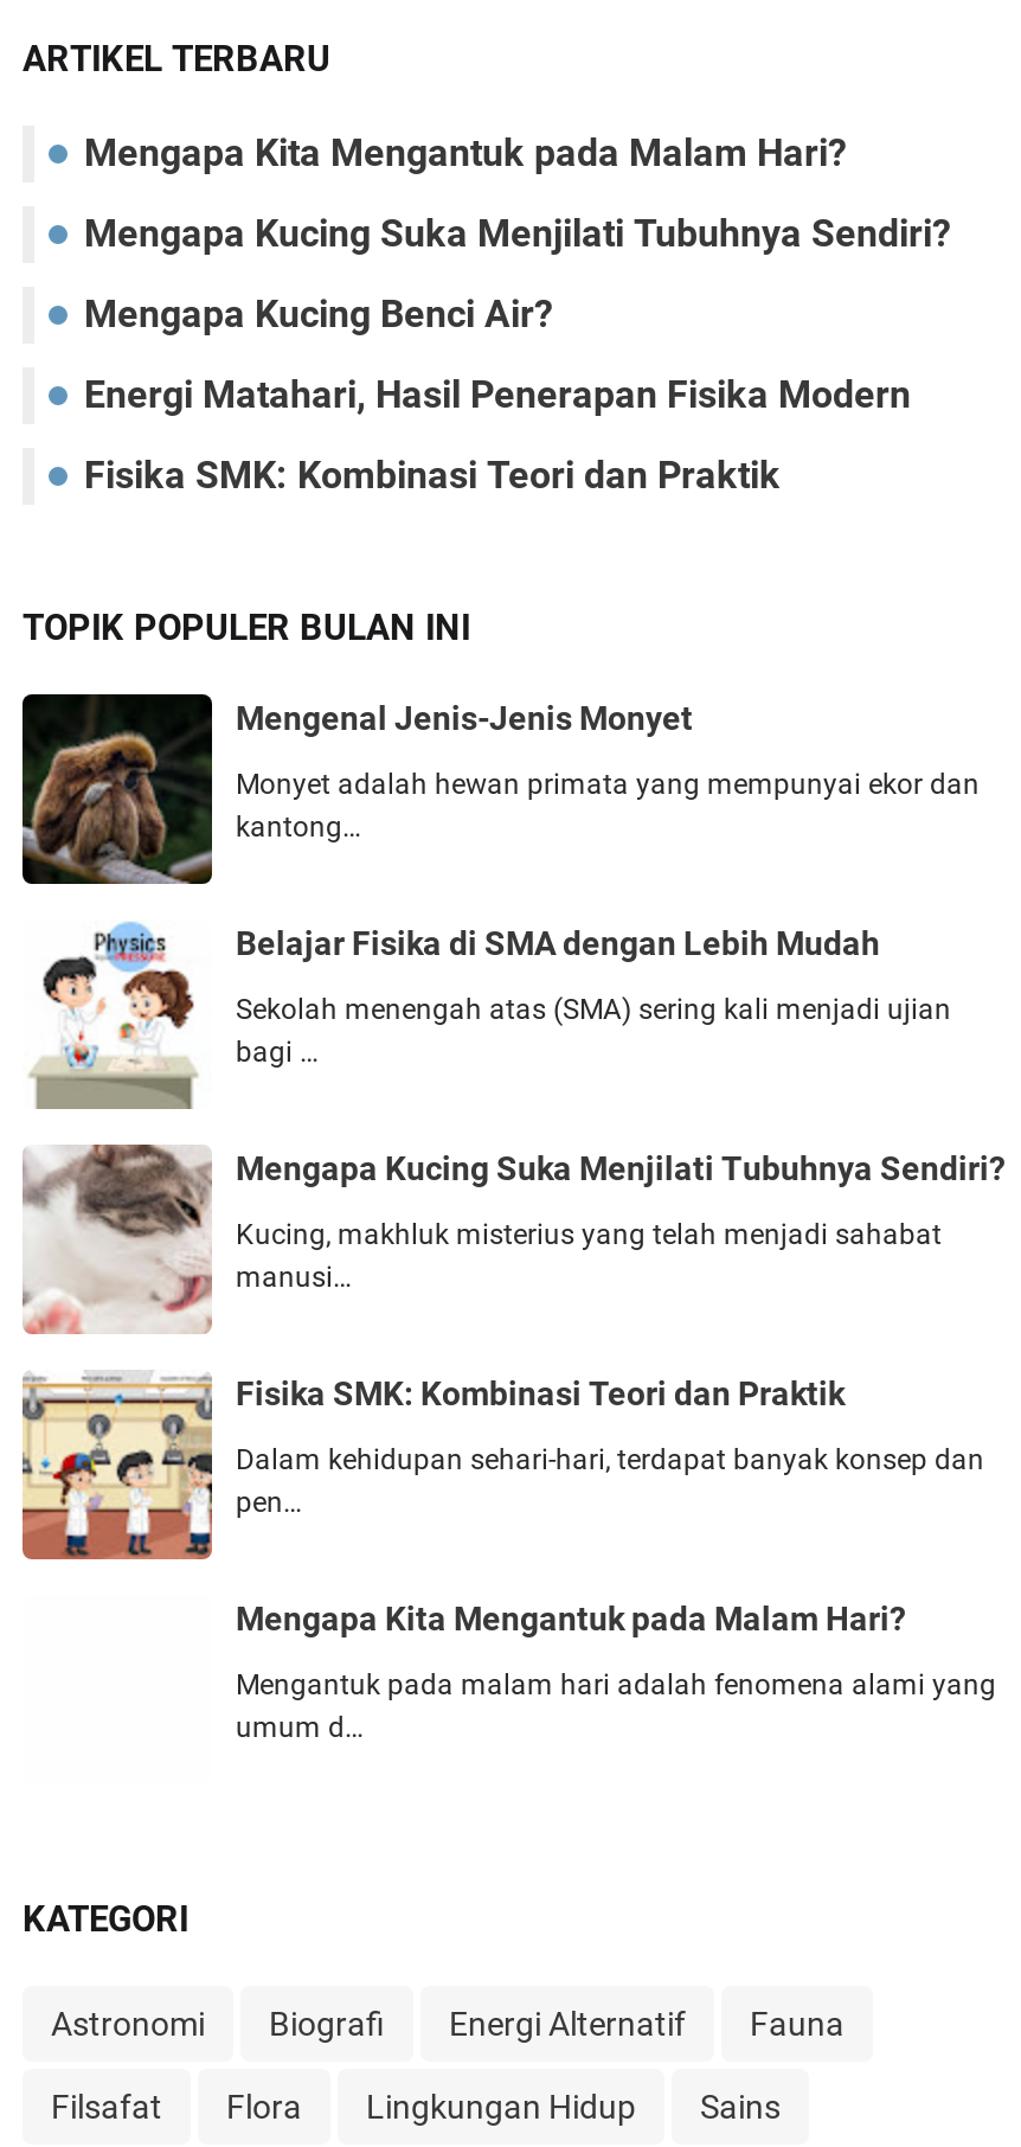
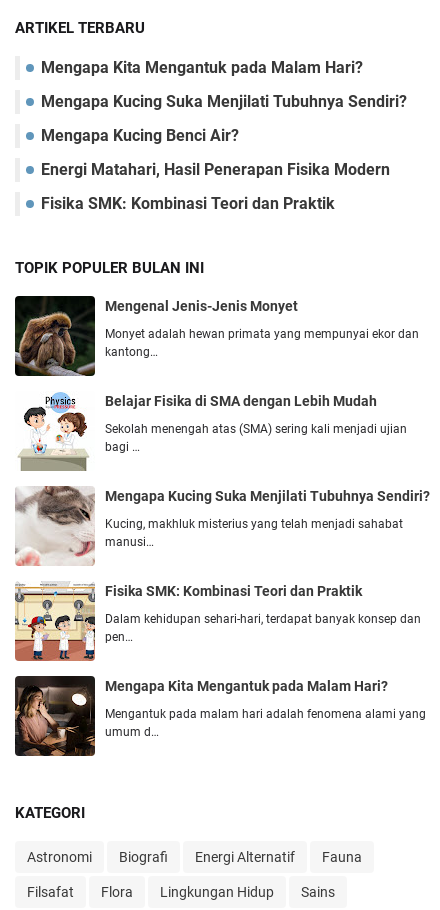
+ [image]
